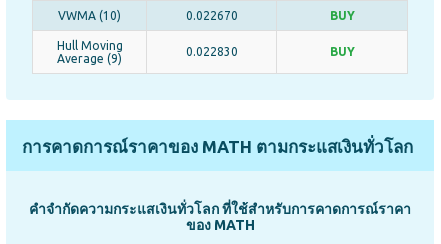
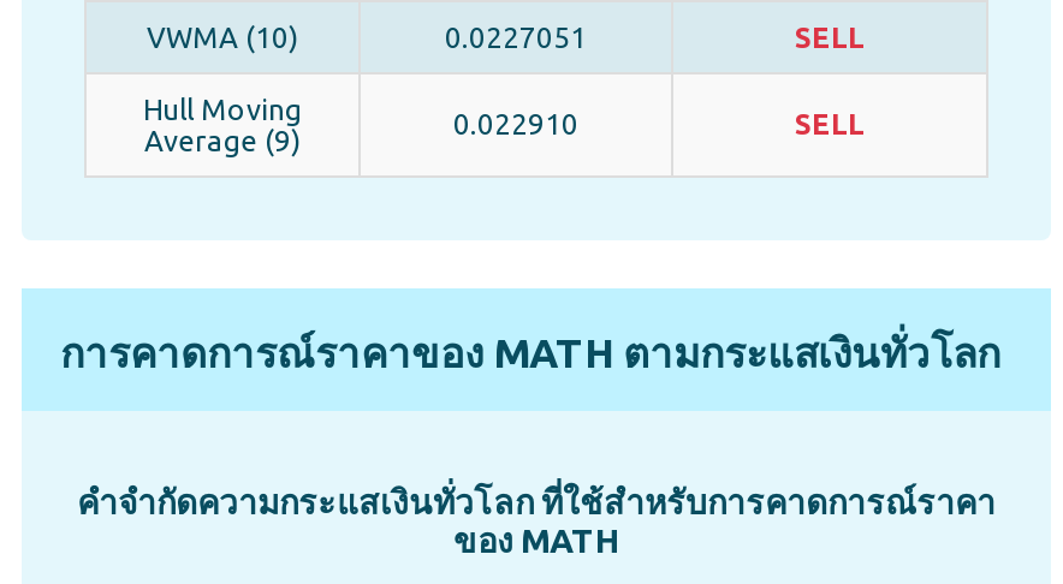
- 0.022670
- BUY
+ 0.0227051
+ SELL

- 0.022830
- BUY
+ 0.022910
+ SELL
